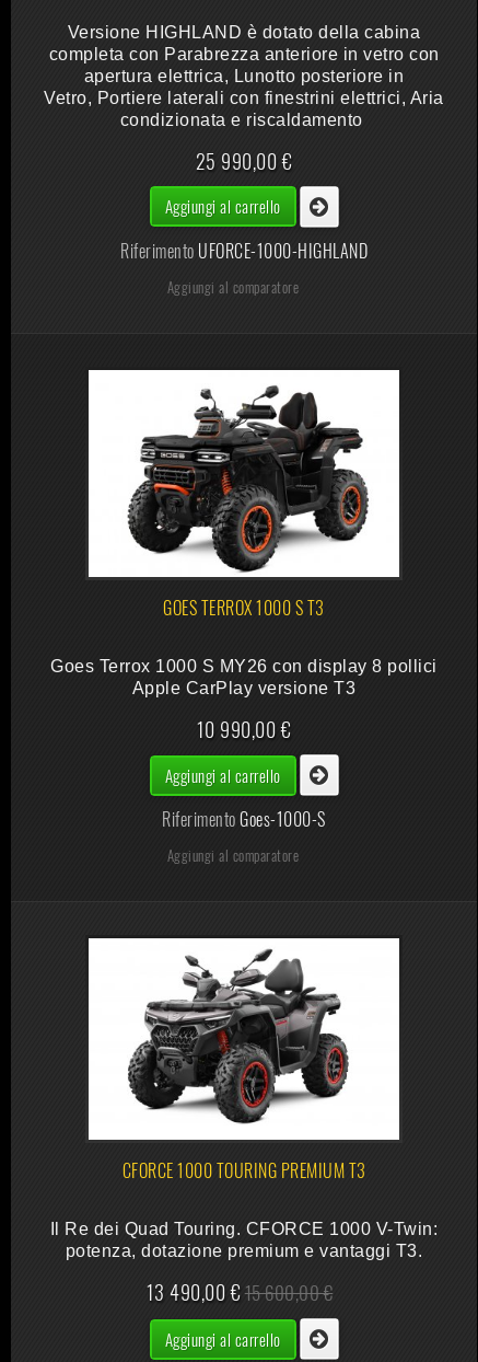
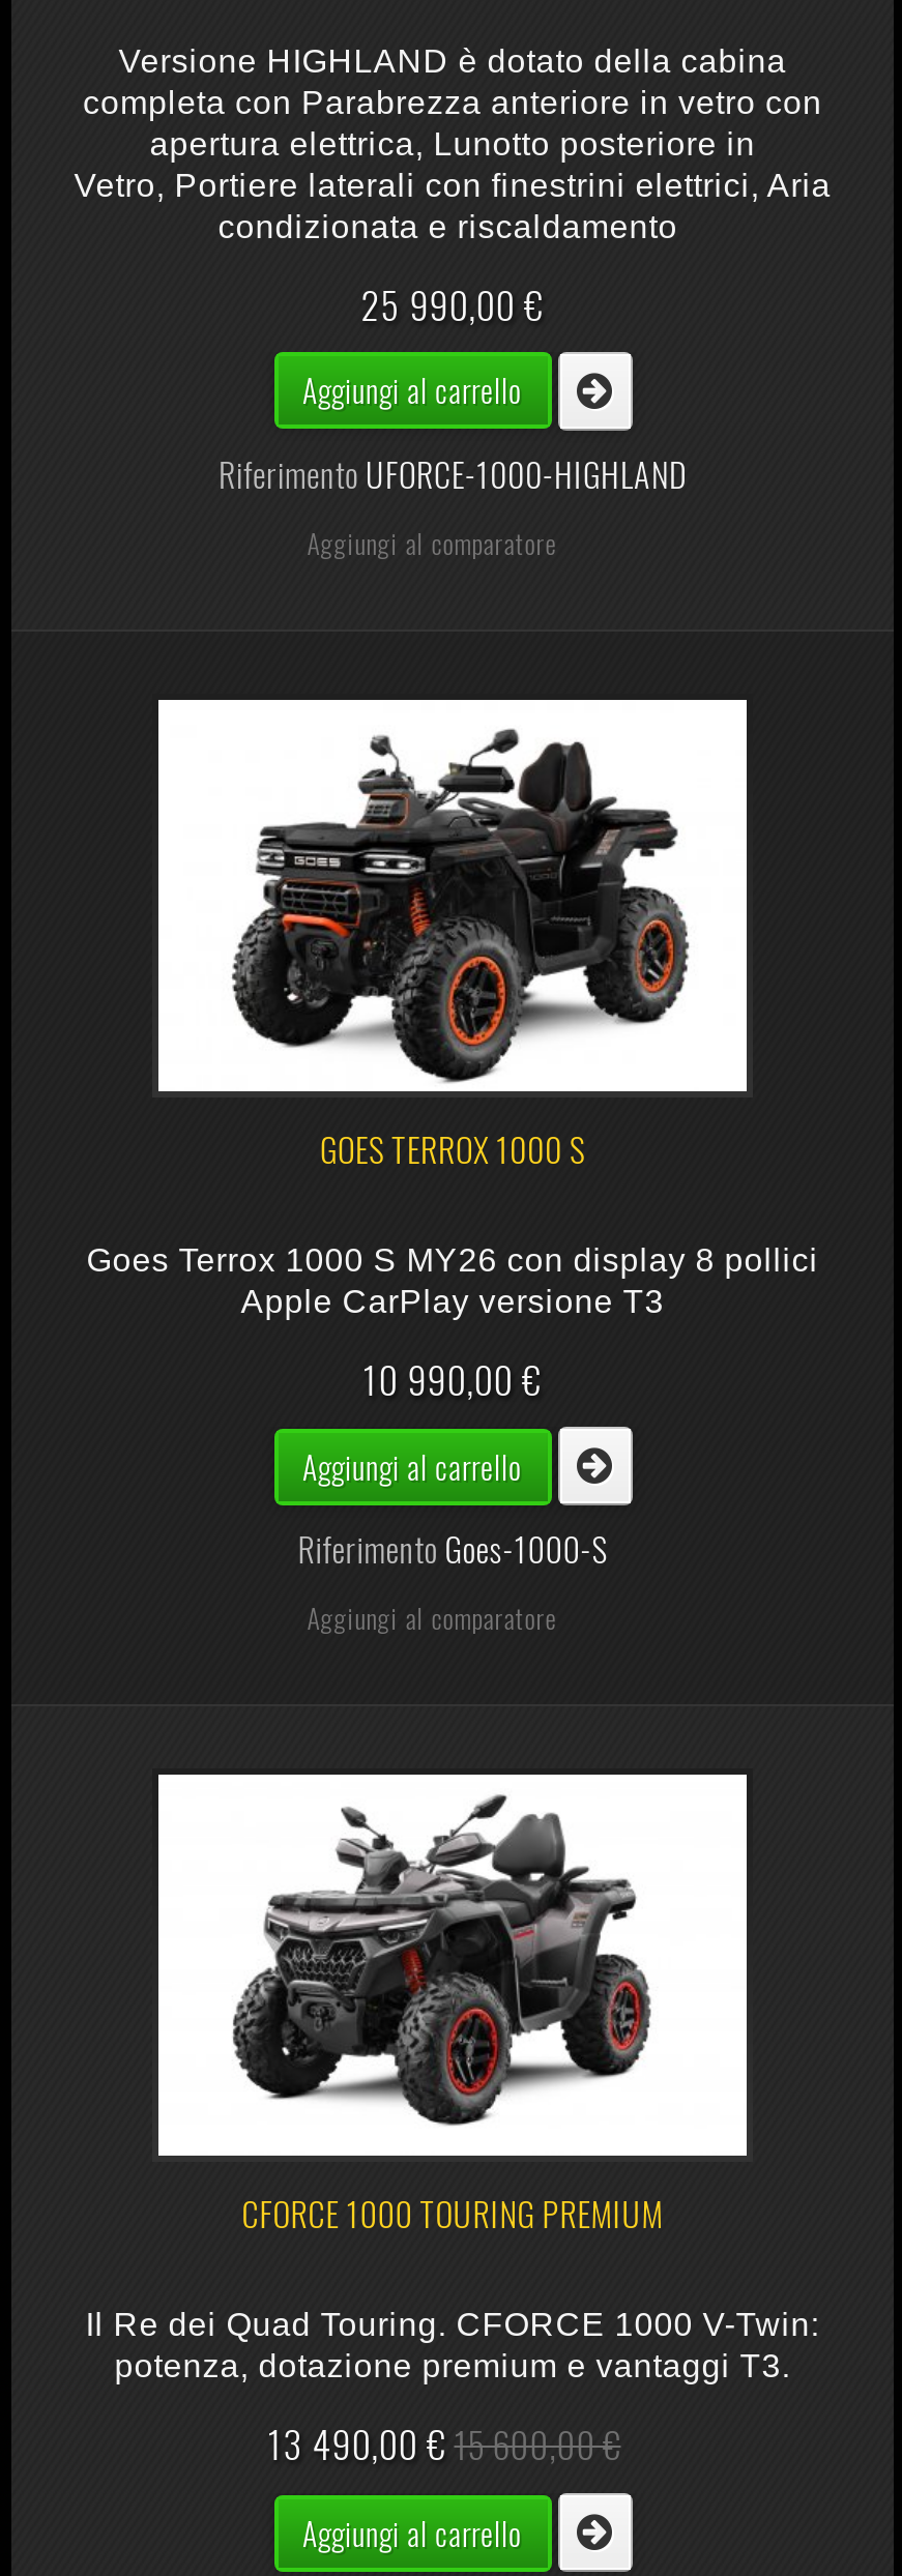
- GOES TERROX 1000 S T3
+ GOES TERROX 1000 S

- CFORCE 1000 TOURING PREMIUM T3
+ CFORCE 1000 TOURING PREMIUM
